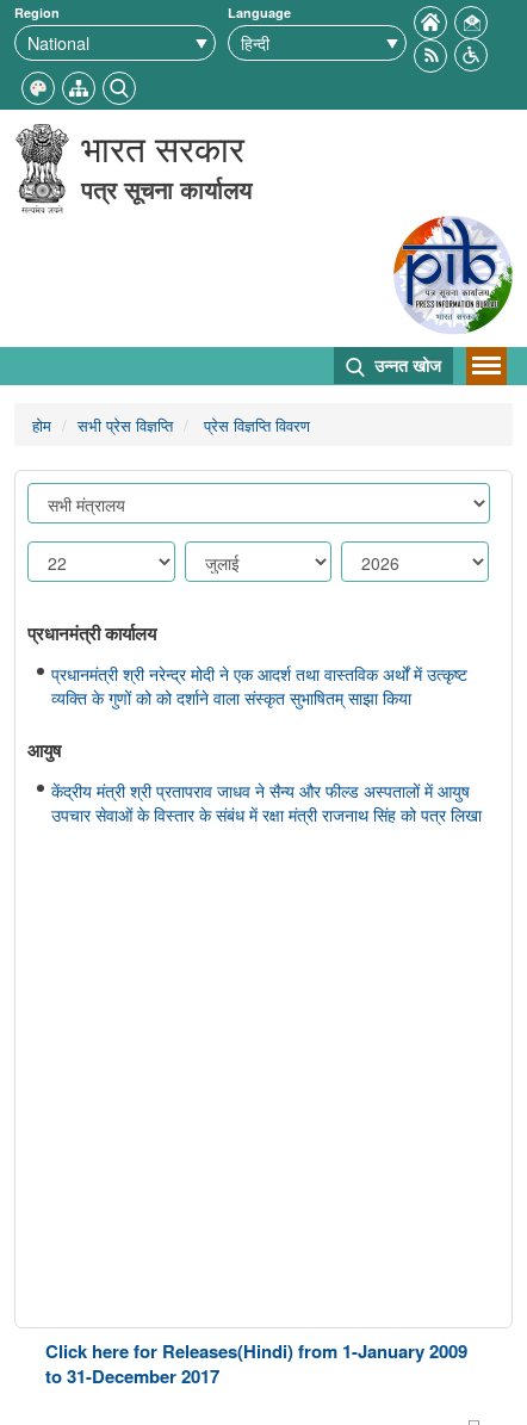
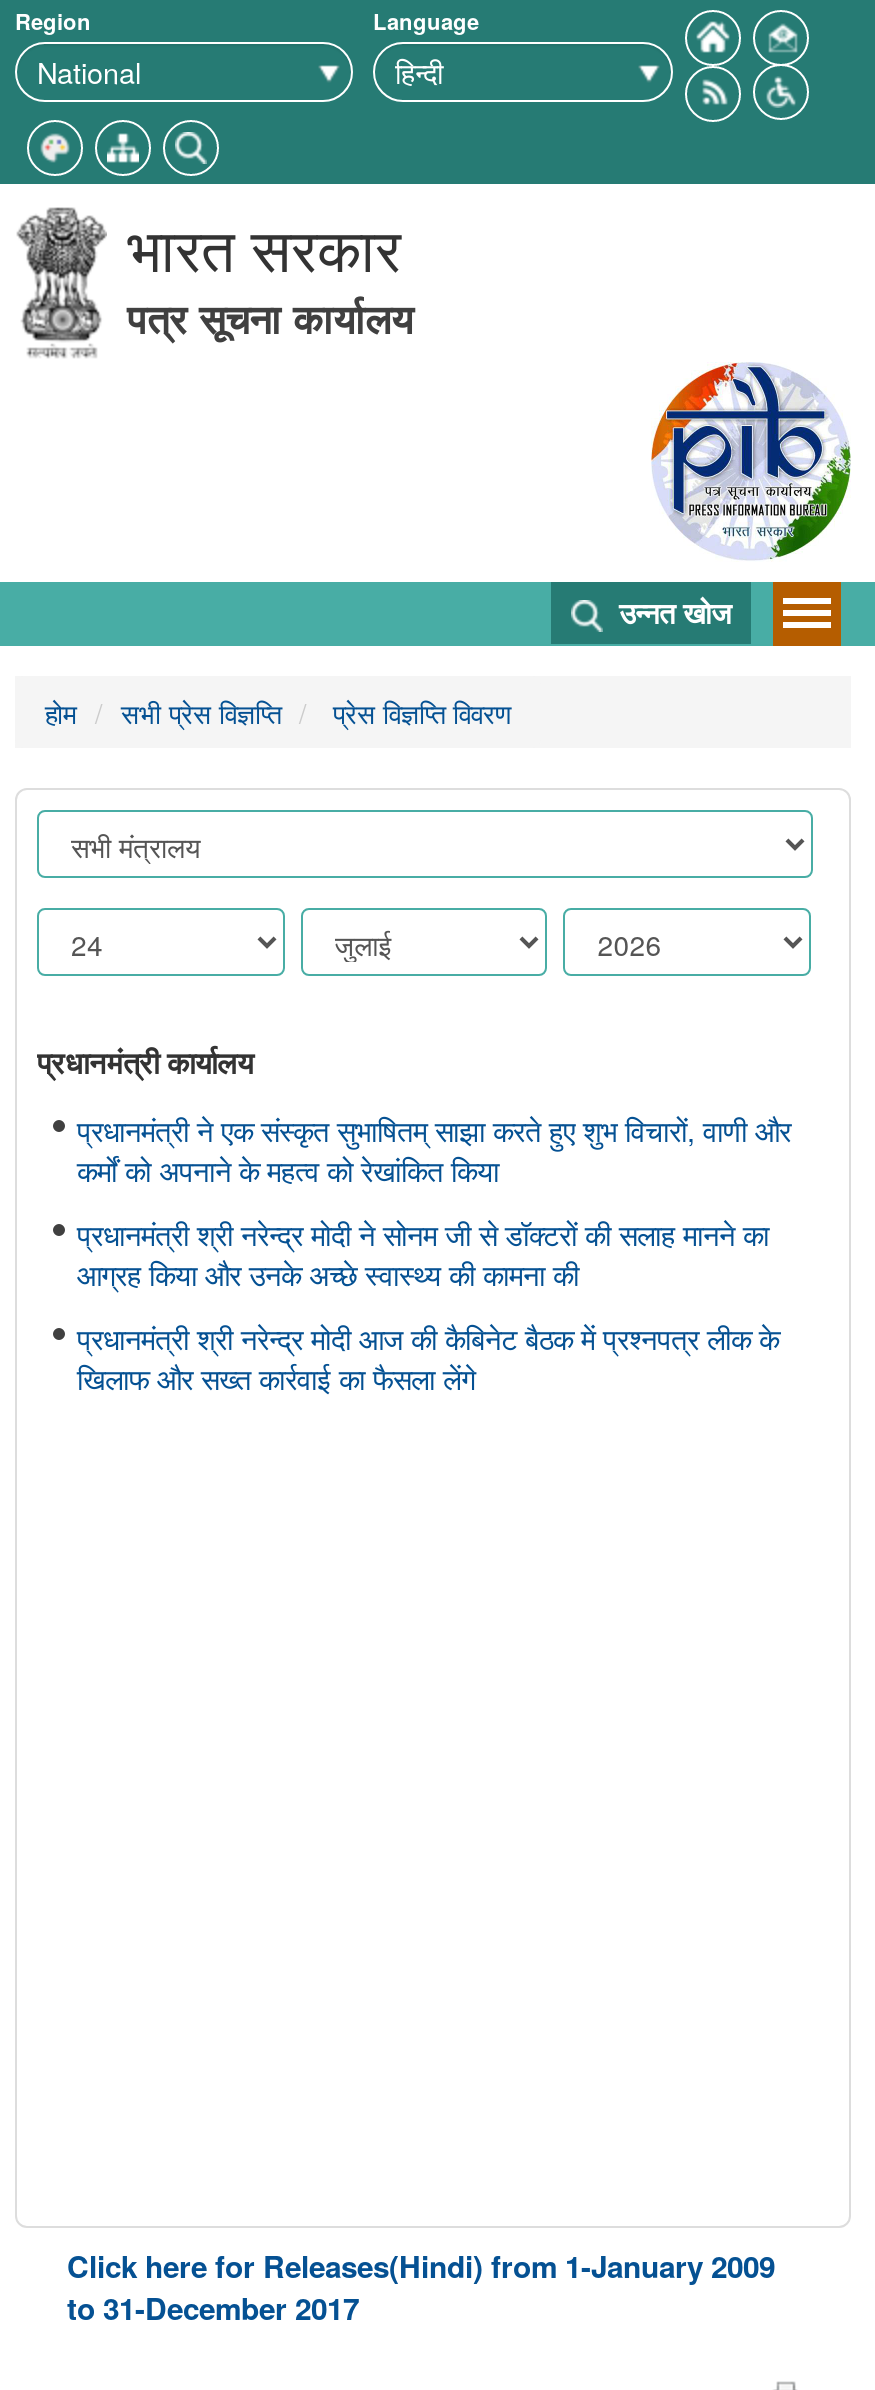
- प्रधानमंत्री श्री नरेन्द्र मोदी ने एक आदर्श तथा वास्तविक अर्थों में उत्कृष्ट
- व्यक्ति के गुणों को को दर्शाने वाला संस्कृत सुभाषितम् साझा किया
+ प्रधानमंत्री ने एक संस्कृत सुभाषितम् साझा करते हुए शुभ विचारों, वाणी और
+ कर्मों को अपनाने के महत्व को रेखांकित किया

- आयुष
+ प्रधानमंत्री श्री नरेन्द्र मोदी ने सोनम जी से डॉक्टरों की सलाह मानने का
+ आग्रह किया और उनके अच्छे स्वास्थ्य की कामना की

- केंद्रीय मंत्री श्री प्रतापराव जाधव ने सैन्य और फील्ड अस्पतालों में आयुष
- उपचार सेवाओं के विस्तार के संबंध में रक्षा मंत्री राजनाथ सिंह को पत्र लिखा
+ प्रधानमंत्री श्री नरेन्द्र मोदी आज की कैबिनेट बैठक में प्रश्नपत्र लीक के
+ खिलाफ और सख्त कार्रवाई का फैसला लेंगे
